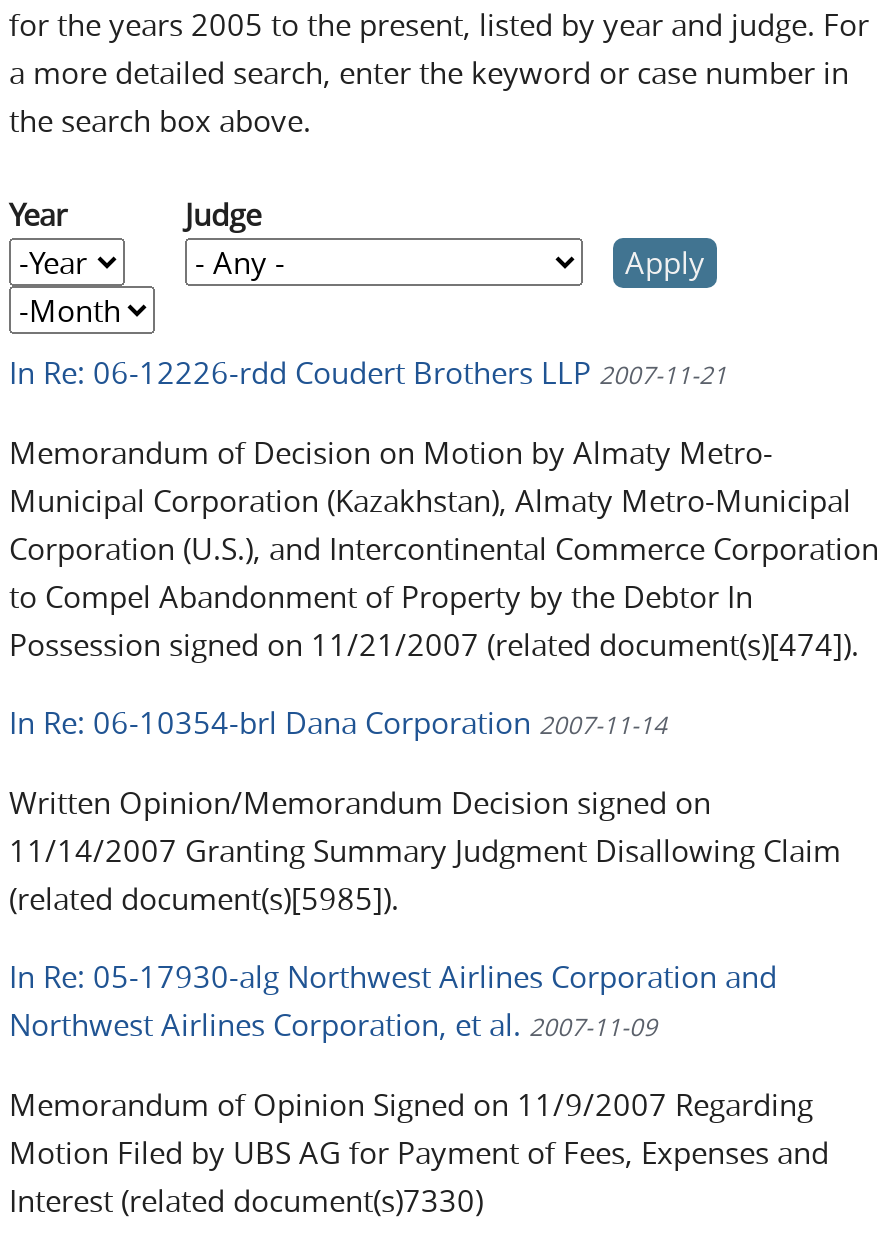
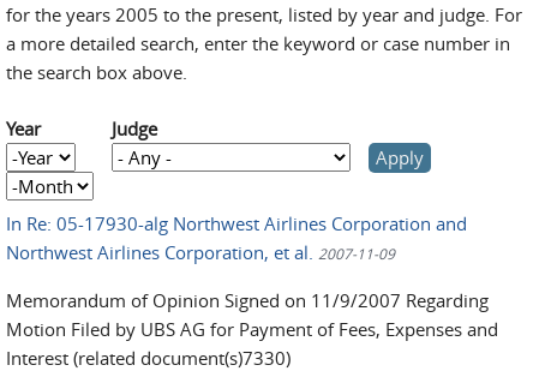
- In Re: 06-12226-rdd Coudert Brothers LLP 2007-11-21
- Memorandum of Decision on Motion by Almaty Metro-
- Municipal Corporation (Kazakhstan), Almaty Metro-Municipal
- Corporation (U.S.), and Intercontinental Commerce Corporation
- to Compel Abandonment of Property by the Debtor In
- Possession signed on 11/21/2007 (related document(s)[474]).
- In Re: 06-10354-brl Dana Corporation 2007-11-14
- Written Opinion/Memorandum Decision signed on
- 11/14/2007 Granting Summary Judgment Disallowing Claim
- (related document(s)[5985]).
